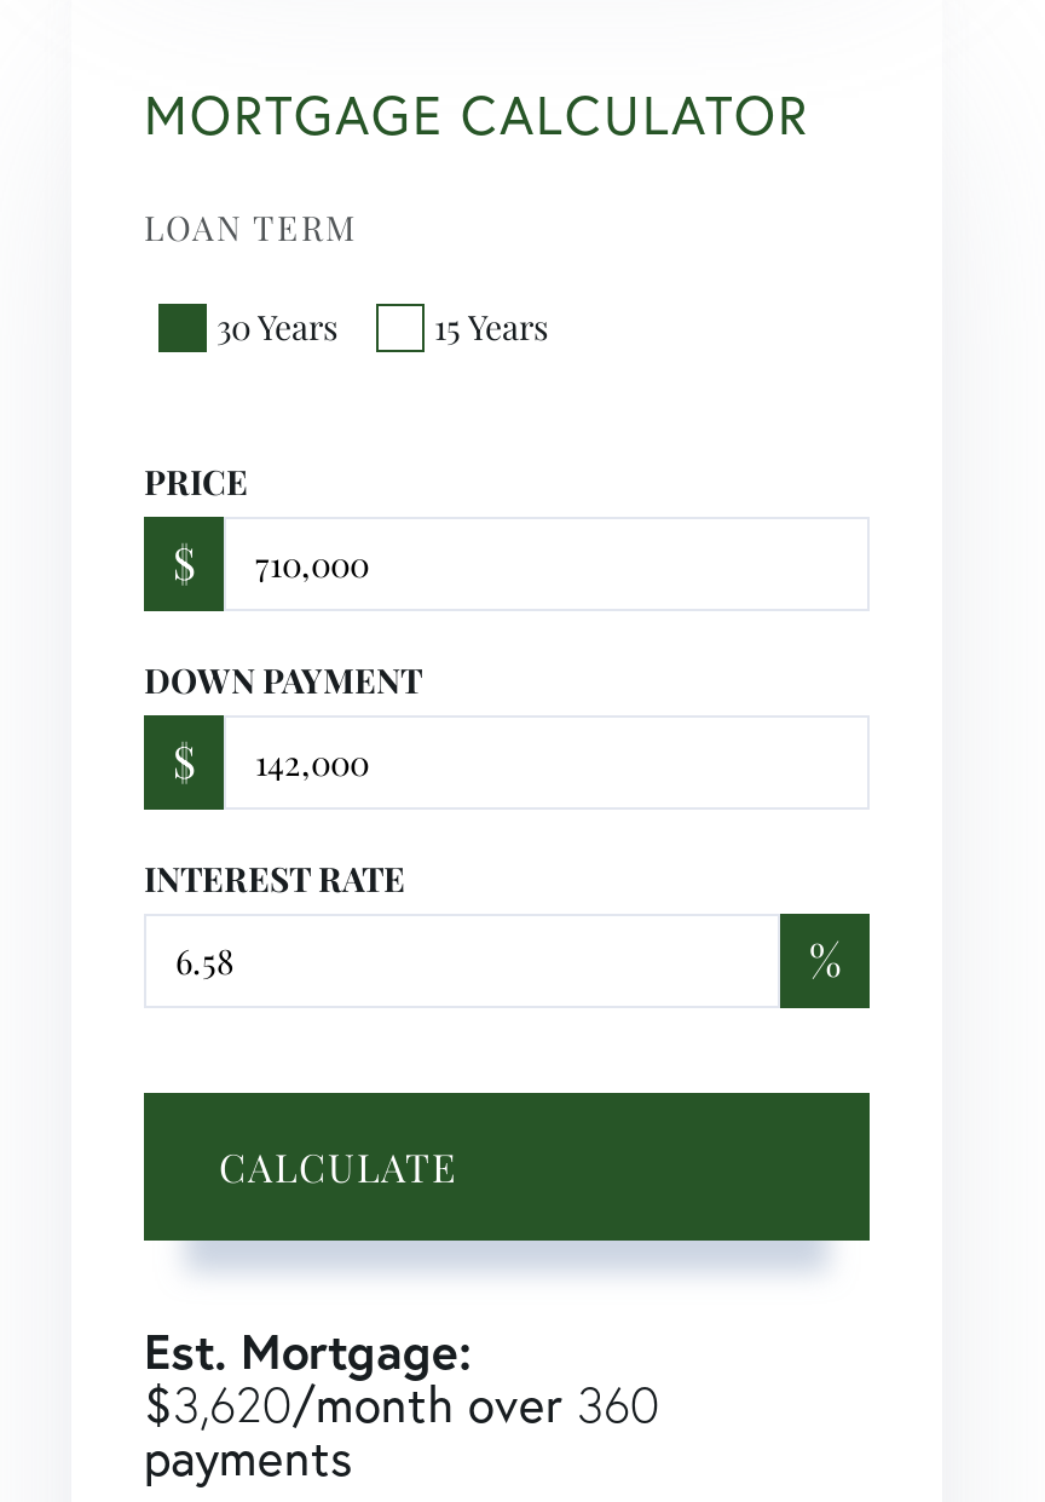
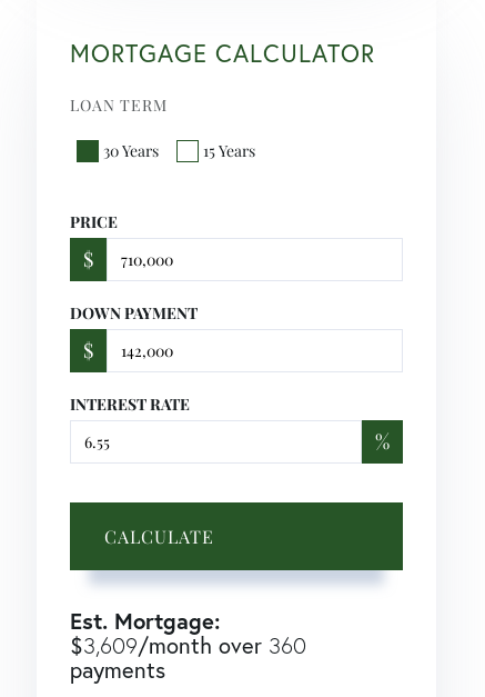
- $3,620/month over 360
+ $3,609/month over 360
